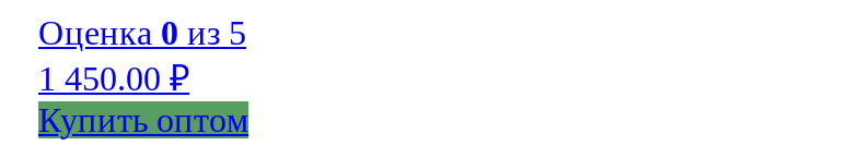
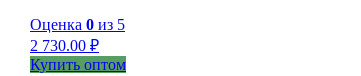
- 1 450.00 ₽
+ 2 730.00 ₽
